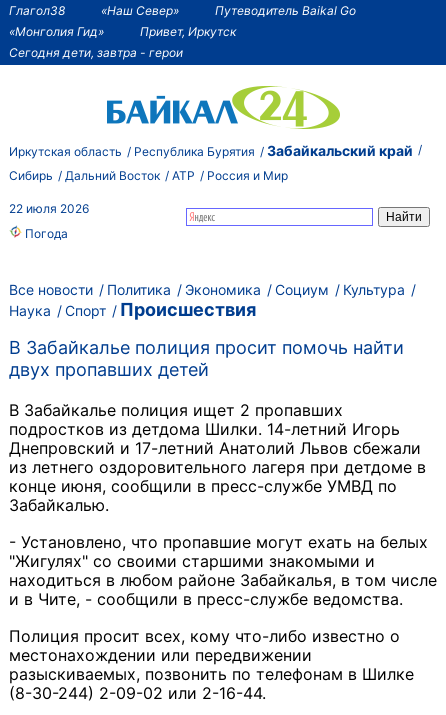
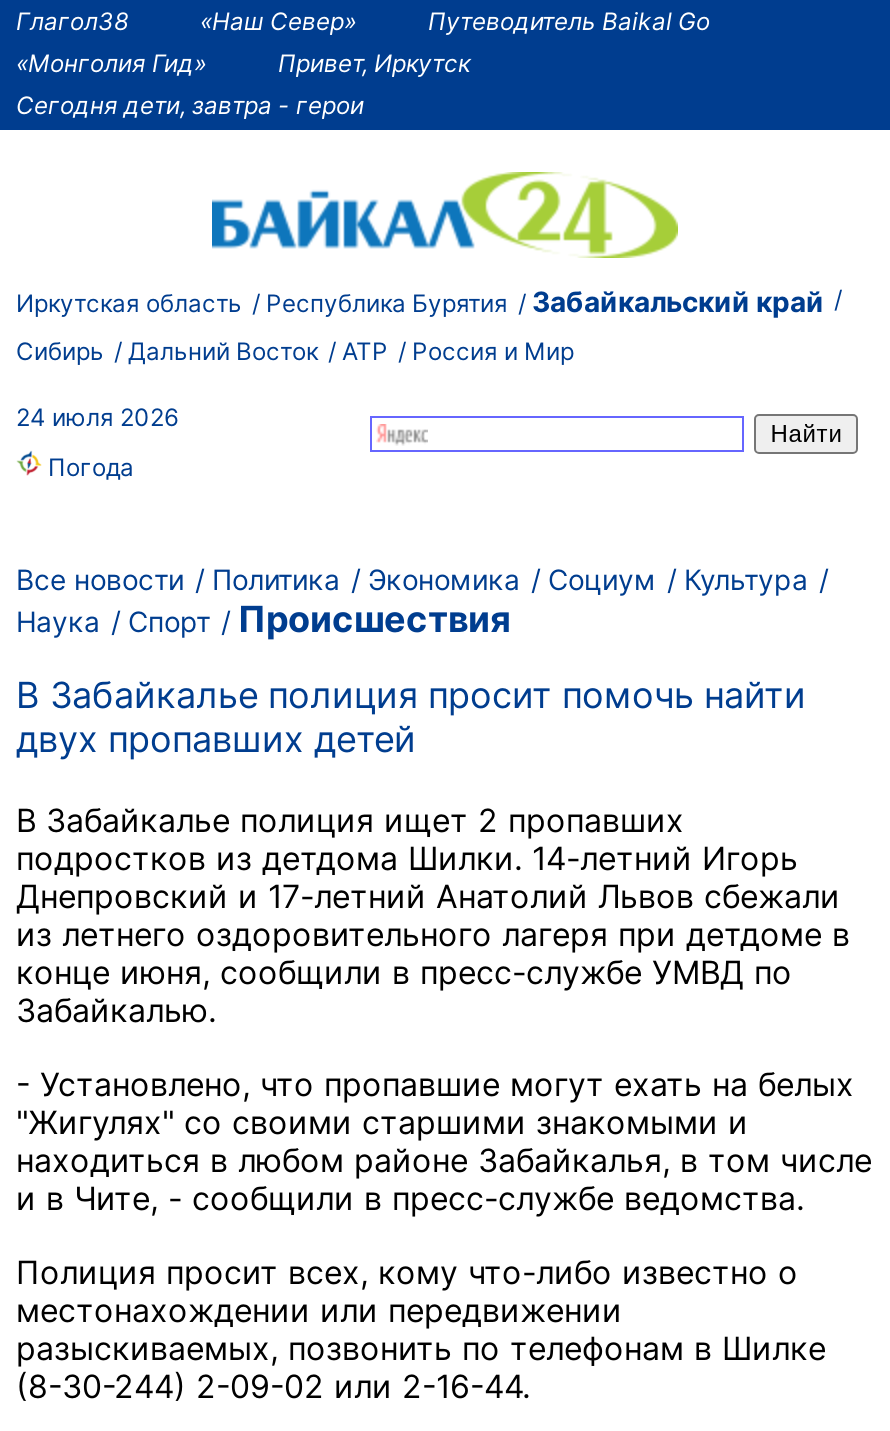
- 22 июля 2026
+ 24 июля 2026
